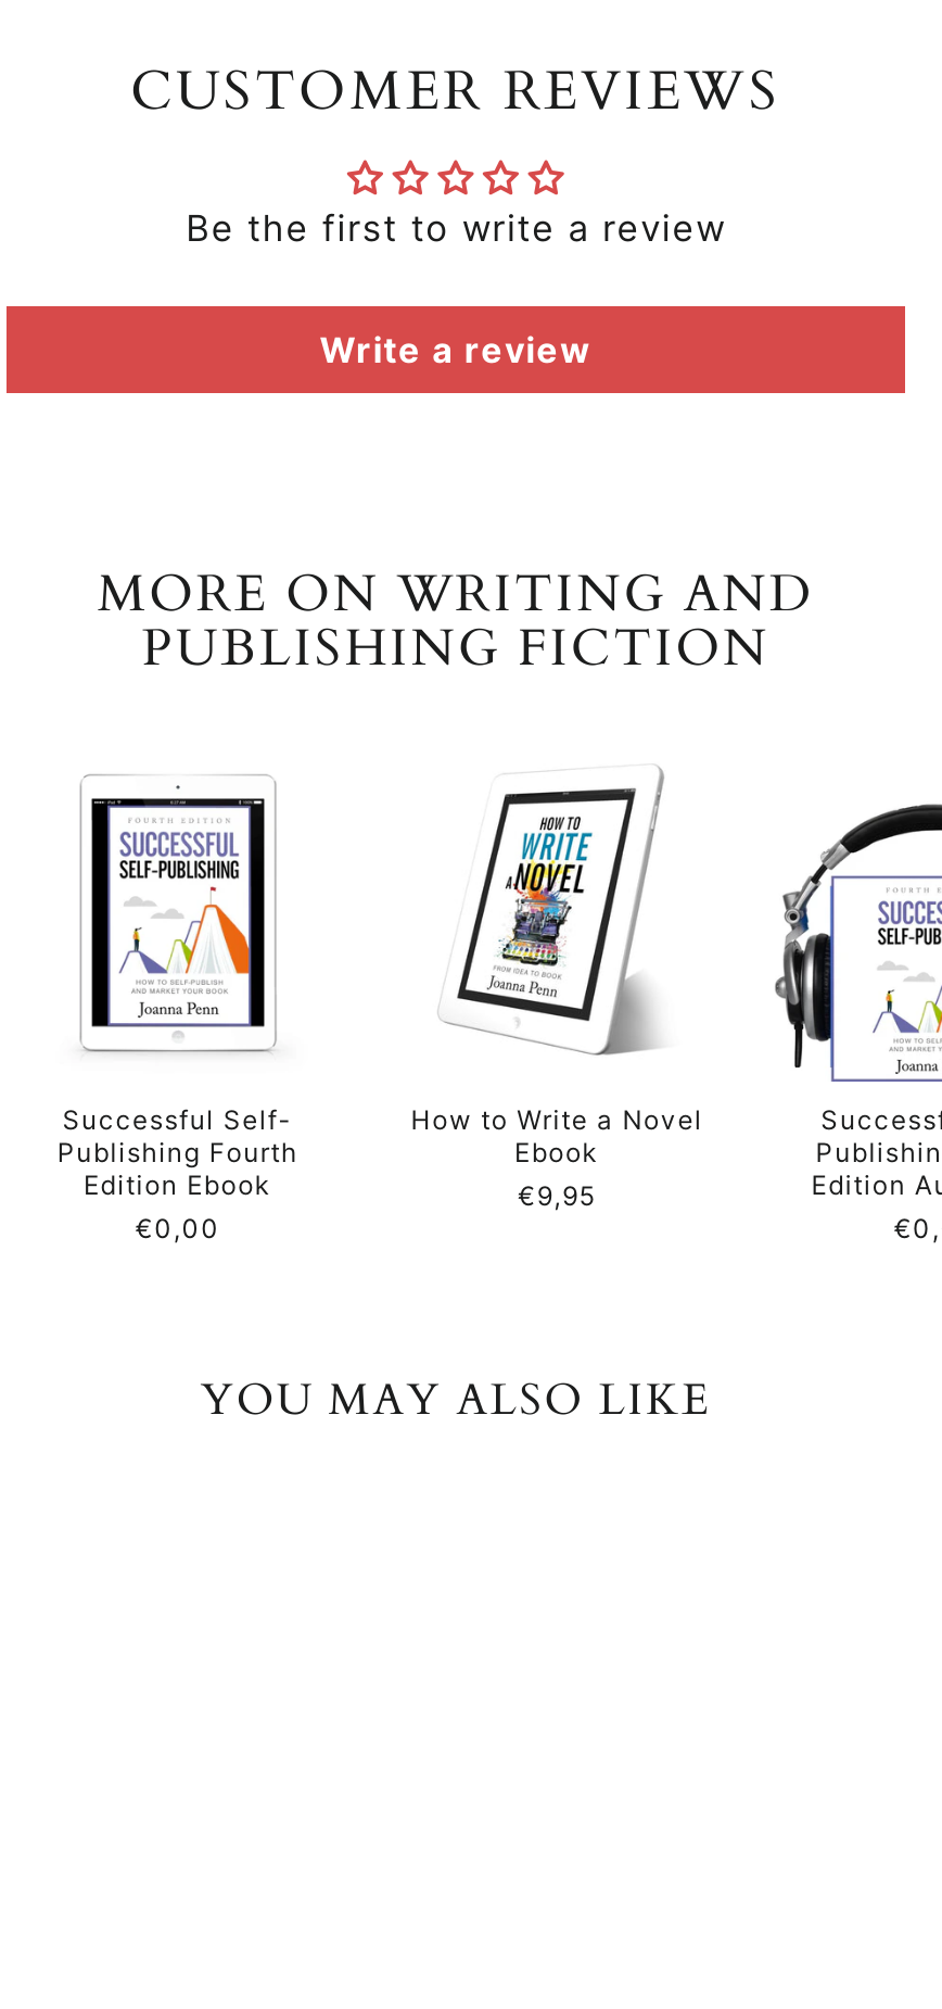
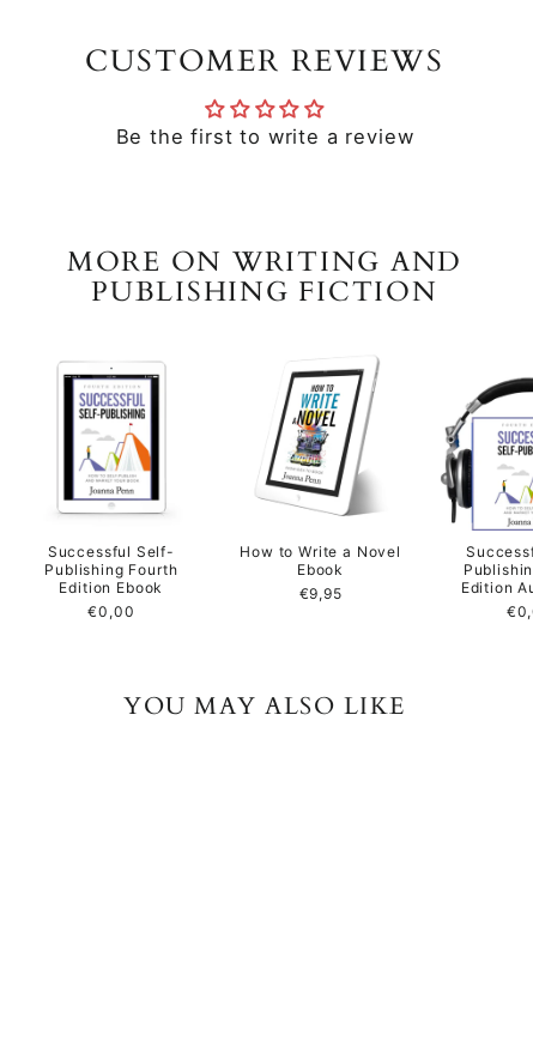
- Write a review
